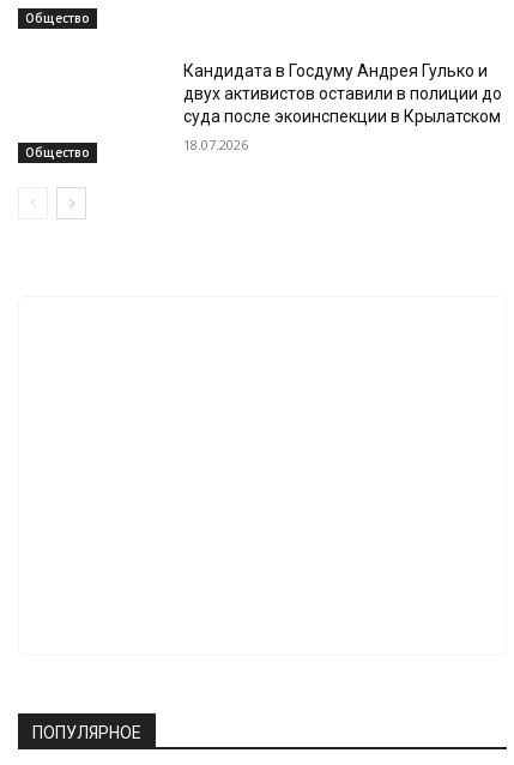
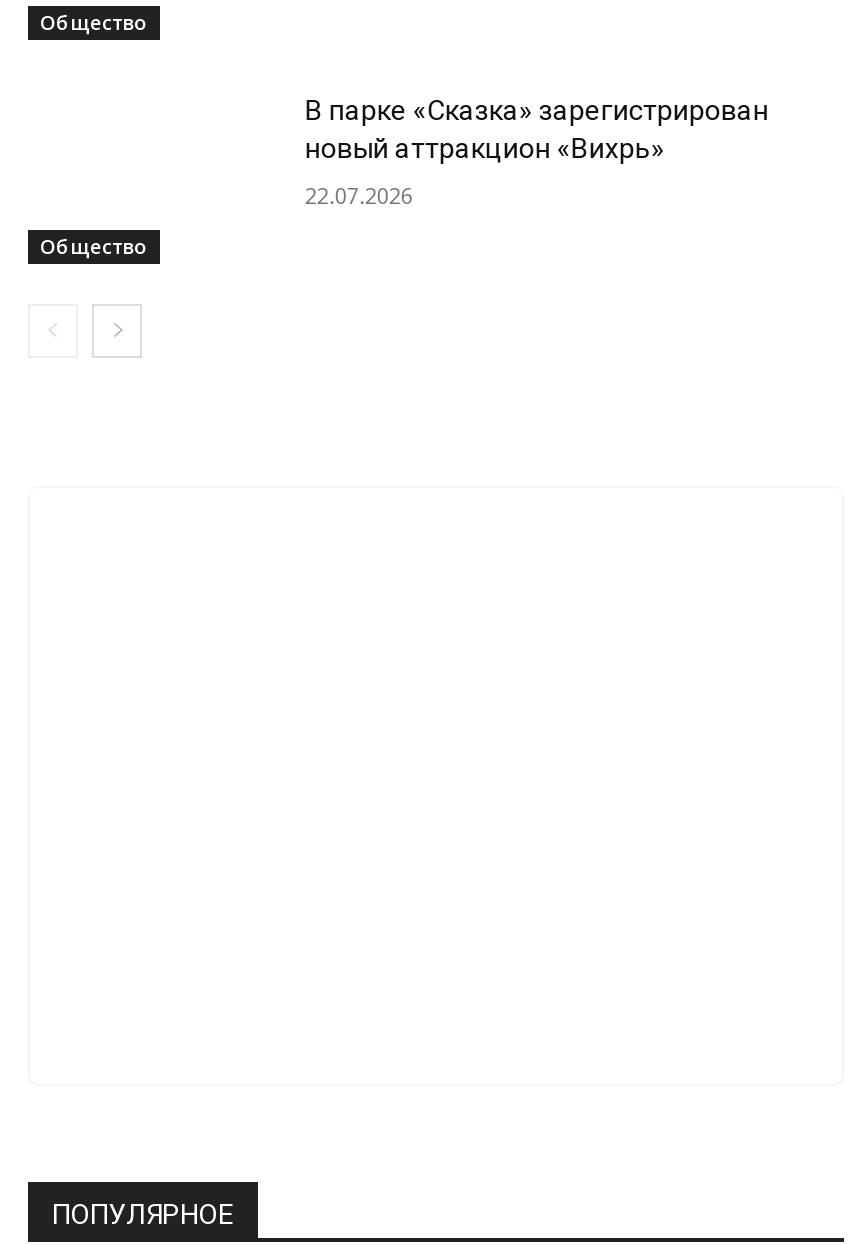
- Кандидата в Госдуму Андрея Гулько и
- двух активистов оставили в полиции до
- суда после экоинспекции в Крылатском
+ В парке «Сказка» зарегистрирован
+ новый аттракцион «Вихрь»

- 18.07.2026
+ 22.07.2026
